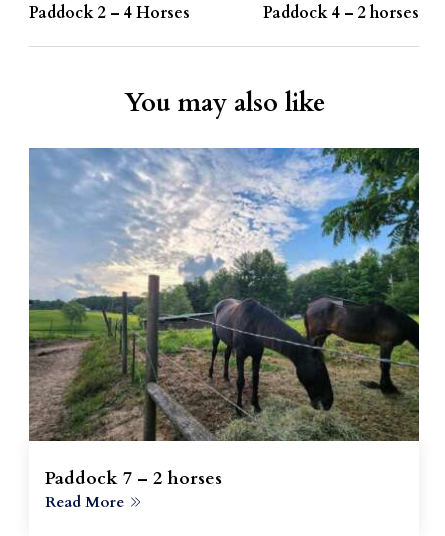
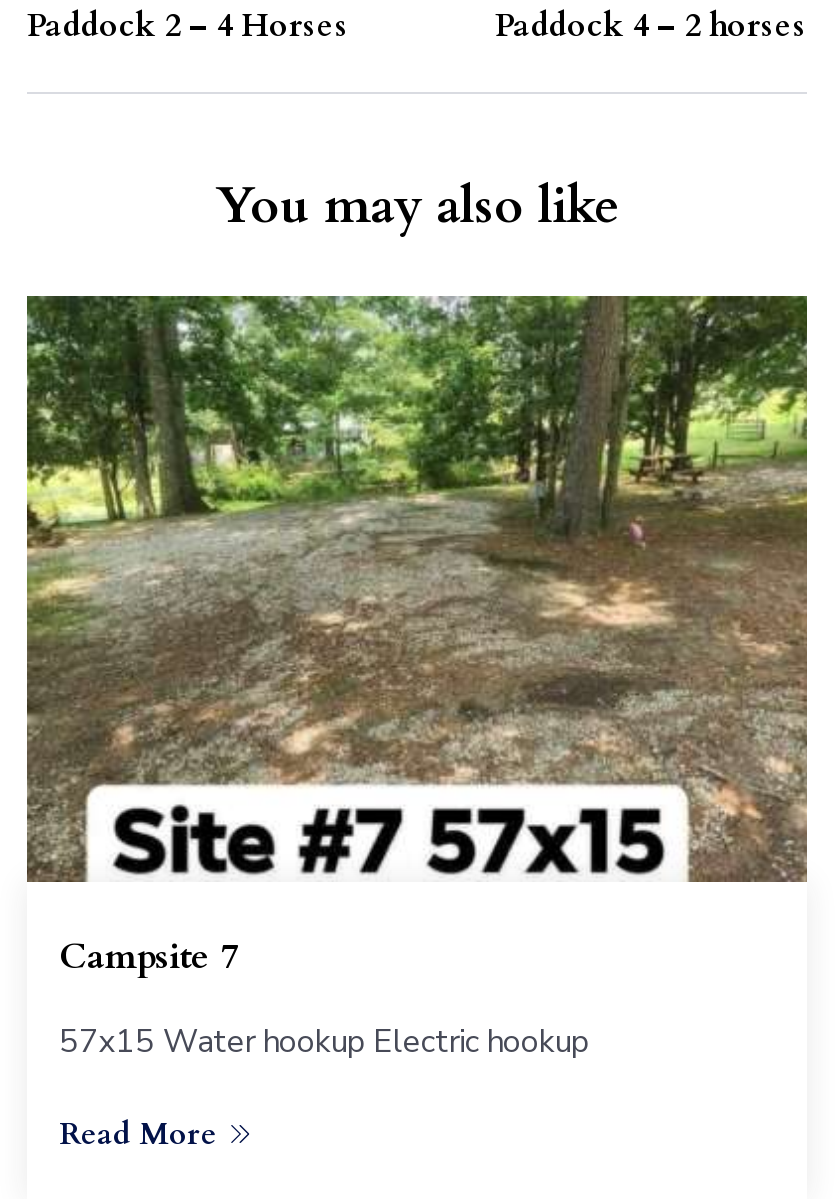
- [image]
- Paddock 7 – 2 horses
+ [image]
+ Campsite 7
+ 57x15 Water hookup Electric hookup
